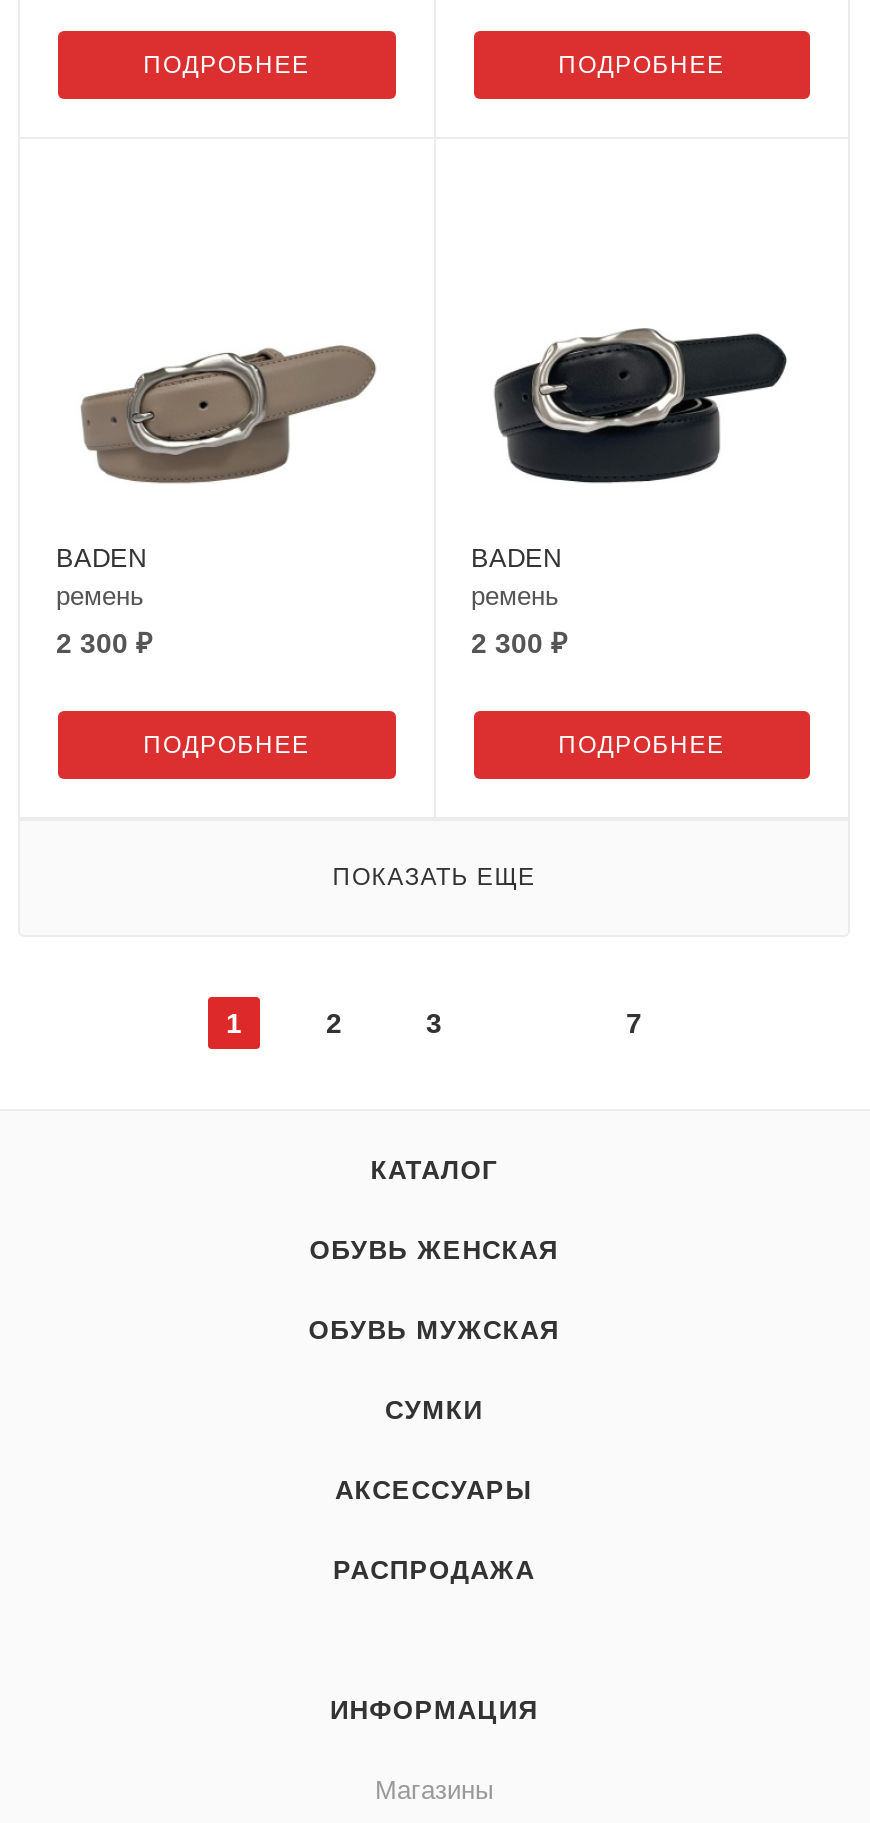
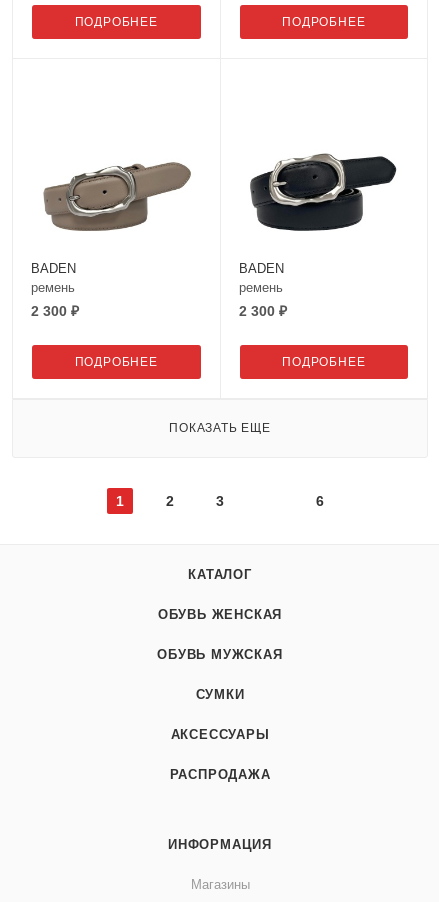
- 7
+ 6
